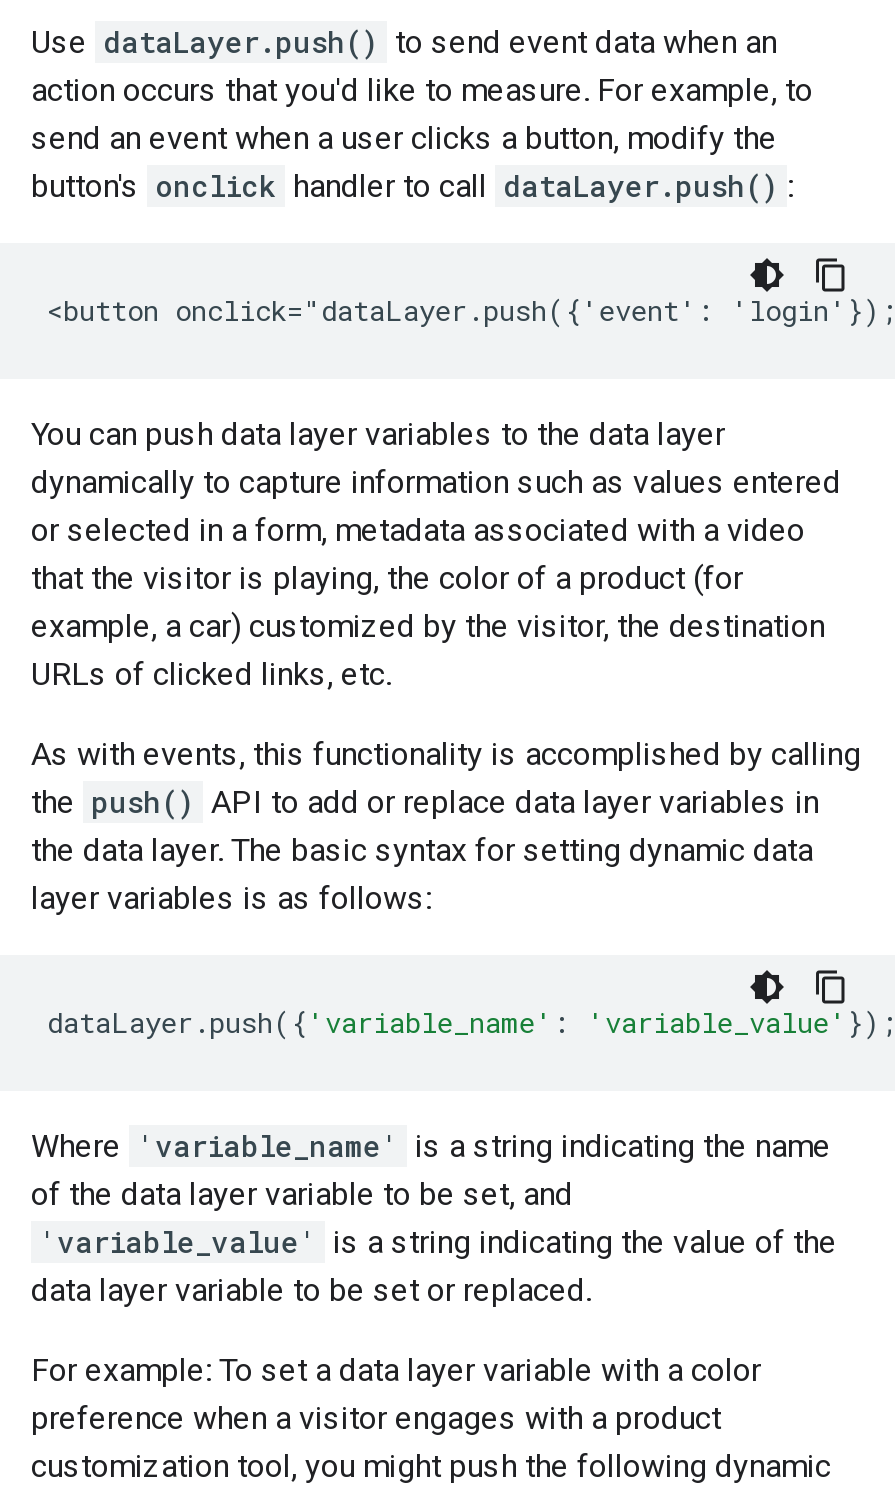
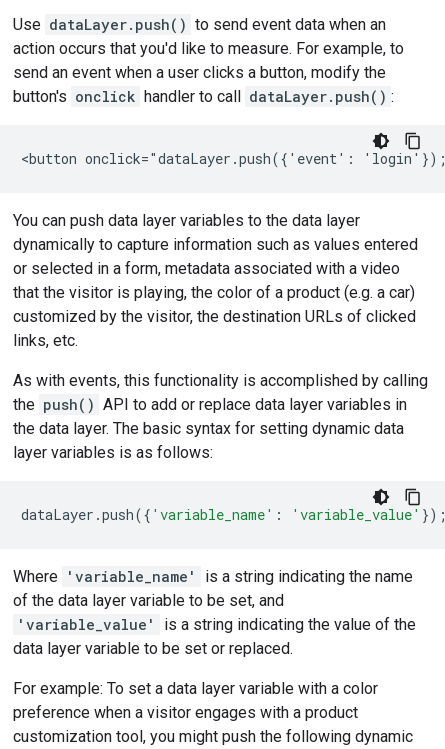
- that the visitor is playing, the color of a product (for
- example, a car) customized by the visitor, the destination
- URLs of clicked links, etc.
+ that the visitor is playing, the color of a product (e.g. a car)
+ customized by the visitor, the destination URLs of clicked
+ links, etc.
